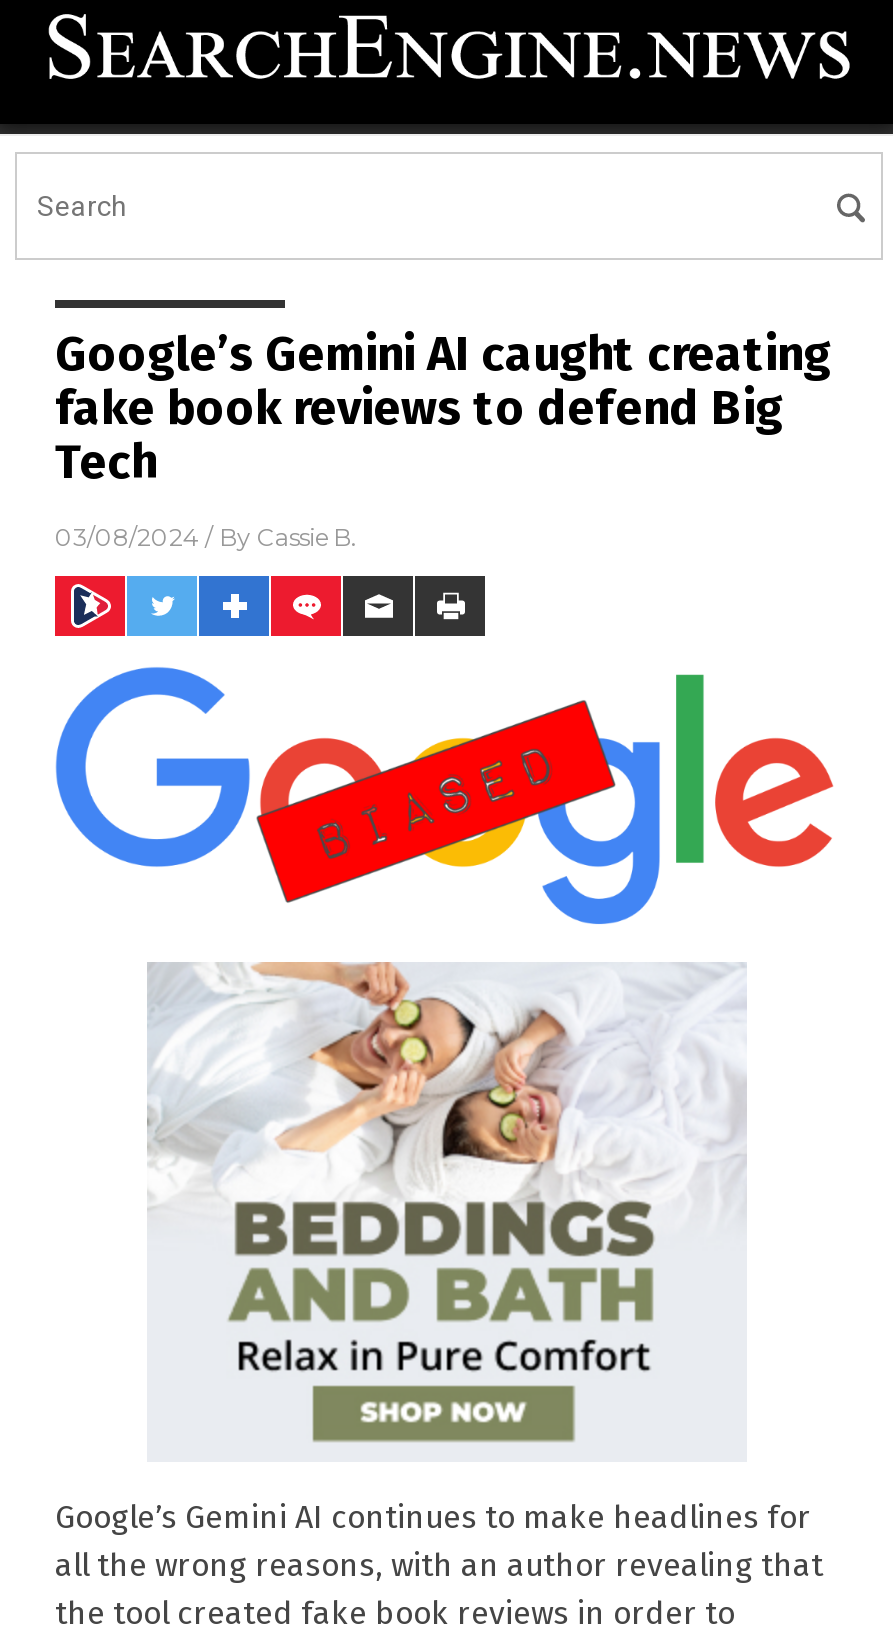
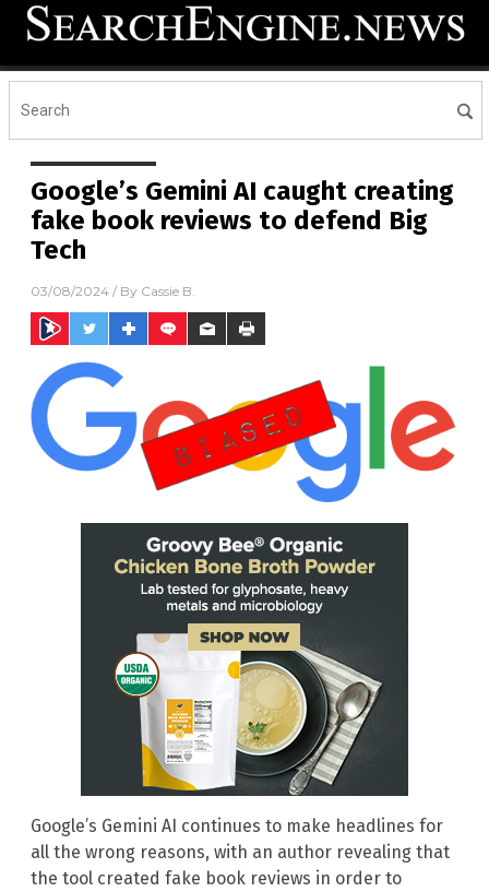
- [image]
+ [image]
